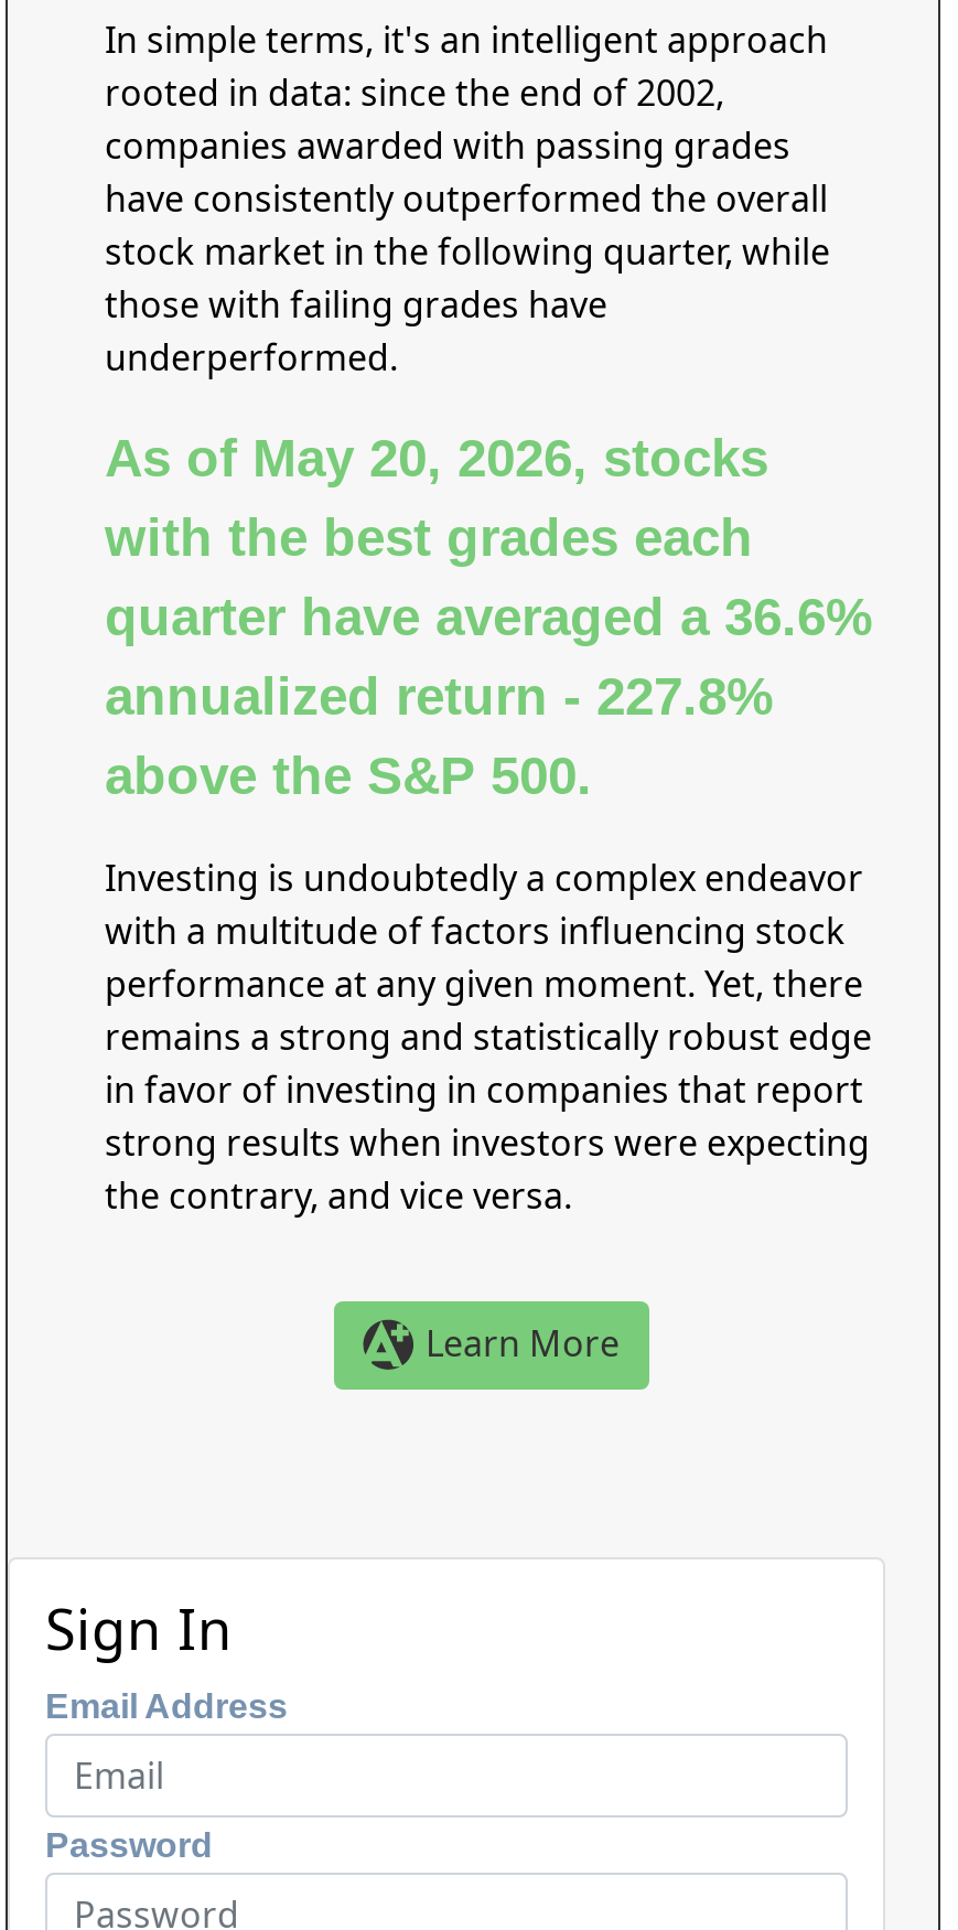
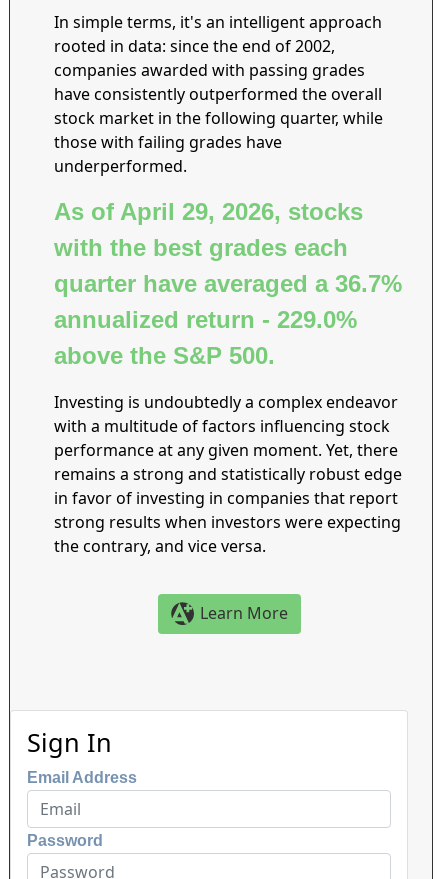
- As of May 20, 2026, stocks
+ As of April 29, 2026, stocks

- quarter have averaged a 36.6%
+ quarter have averaged a 36.7%

- annualized return - 227.8%
+ annualized return - 229.0%
